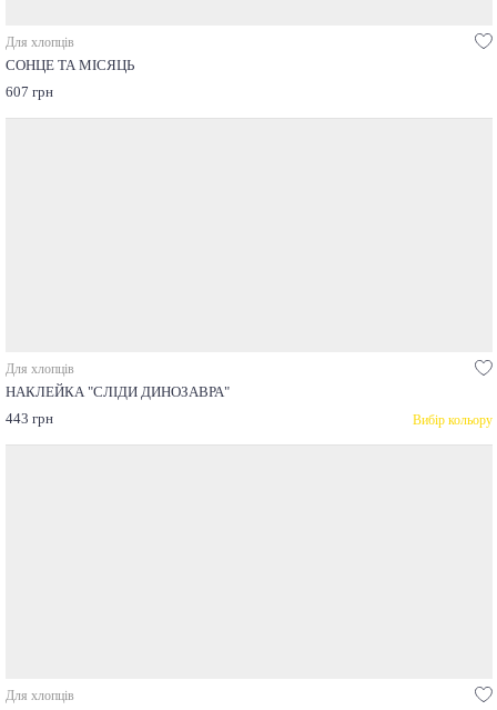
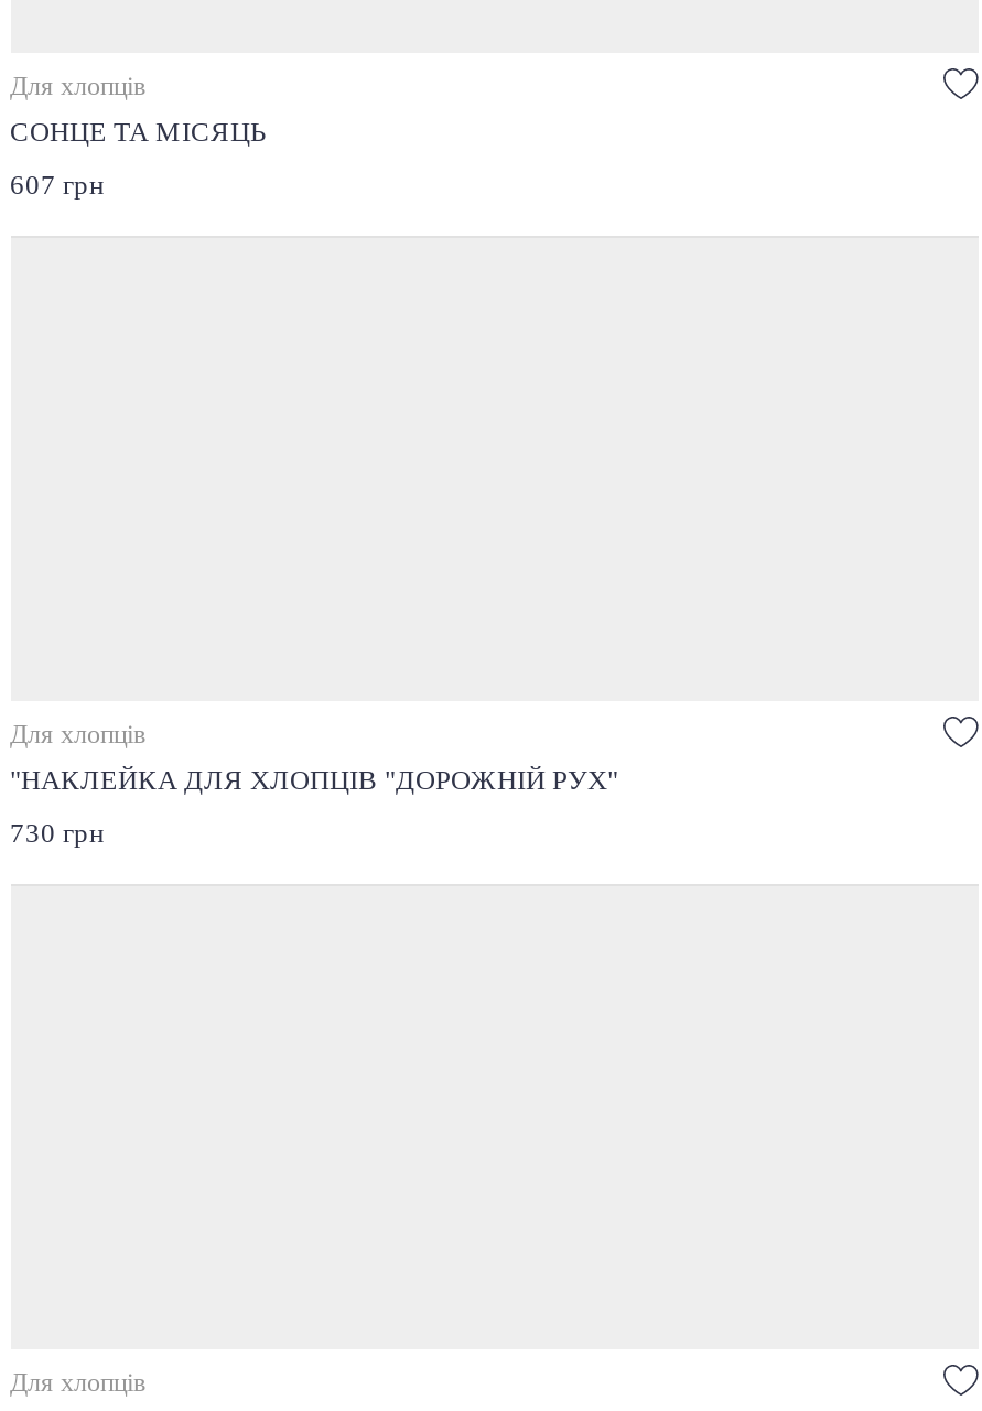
- НАКЛЕЙКА "СЛІДИ ДИНОЗАВРА"
+ "НАКЛЕЙКА ДЛЯ ХЛОПЦІВ "ДОРОЖНІЙ РУХ"

- 443 грн
- Вибір кольору
+ 730 грн
